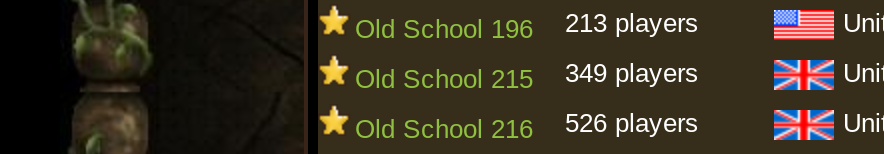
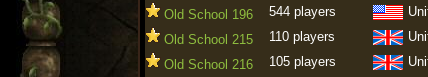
- Old School 196 213 players
+ Old School 196 544 players

- Old School 215 349 players
+ Old School 215 110 players

- Old School 216 526 players
+ Old School 216 105 players
